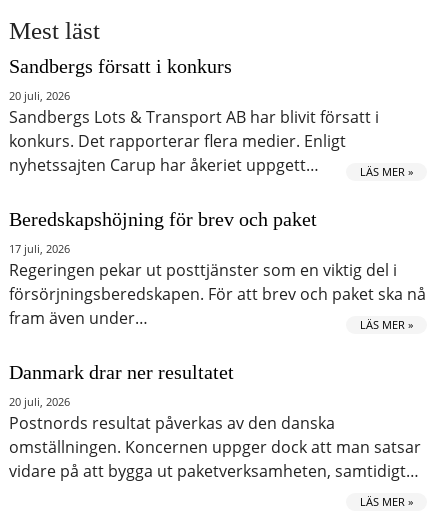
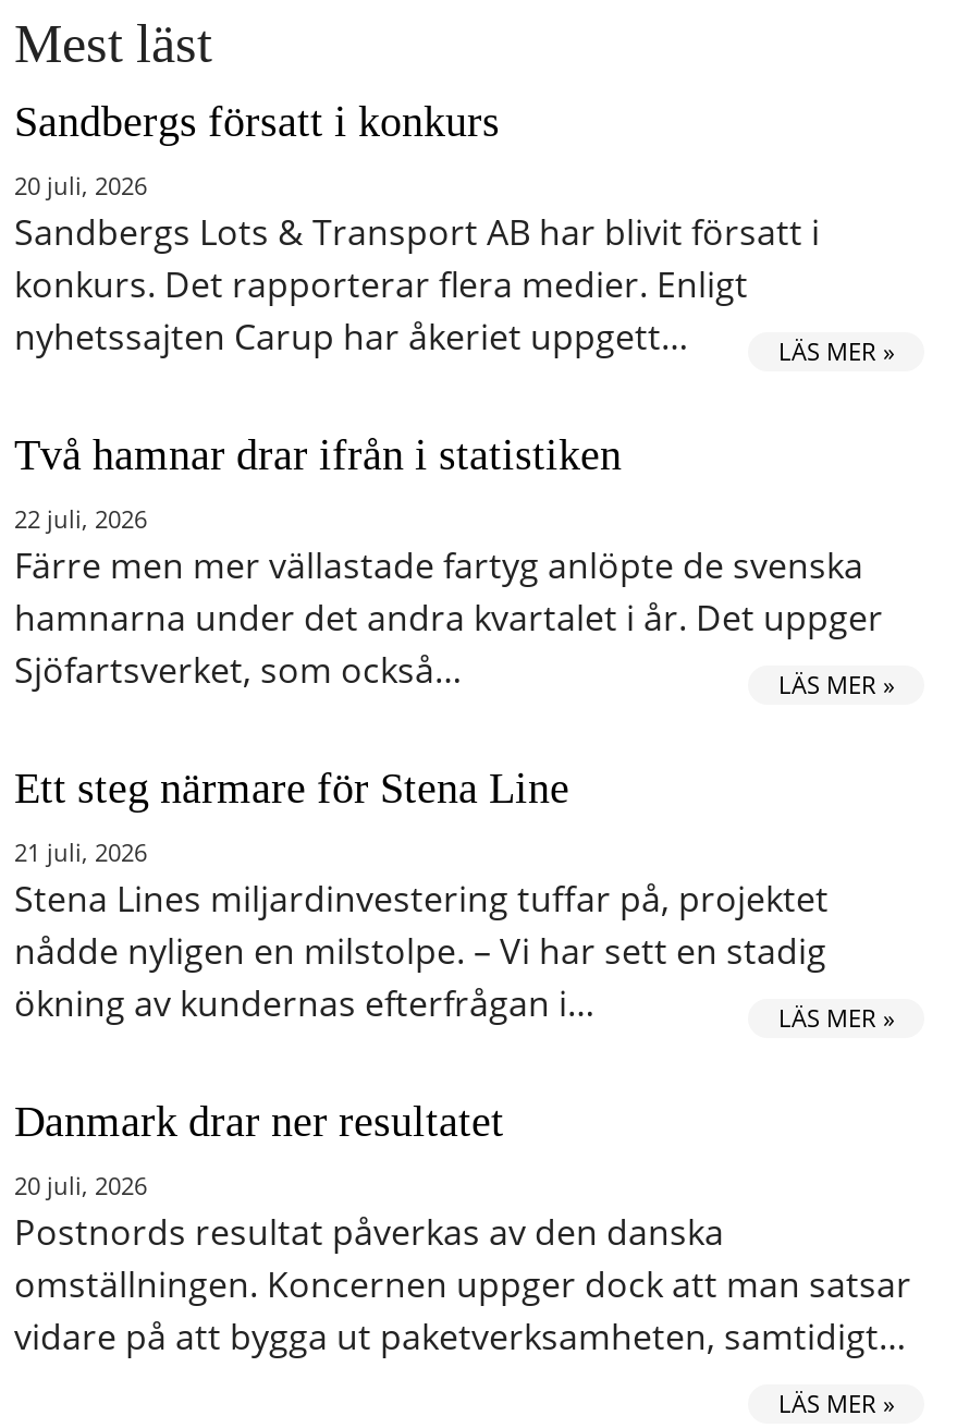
- Beredskapshöjning för brev och paket
- 17 juli, 2026
- Regeringen pekar ut posttjänster som en viktig del i
- försörjningsberedskapen. För att brev och paket ska nå
- fram även under…
+ Två hamnar drar ifrån i statistiken
+ 22 juli, 2026
+ Färre men mer vällastade fartyg anlöpte de svenska
+ hamnarna under det andra kvartalet i år. Det uppger
+ Sjöfartsverket, som också…
+ LÄS MER »
+ Ett steg närmare för Stena Line
+ 21 juli, 2026
+ Stena Lines miljardinvestering tuffar på, projektet
+ nådde nyligen en milstolpe. – Vi har sett en stadig
+ ökning av kundernas efterfrågan i…
